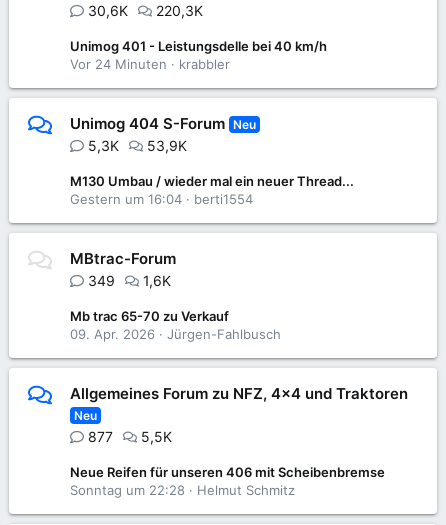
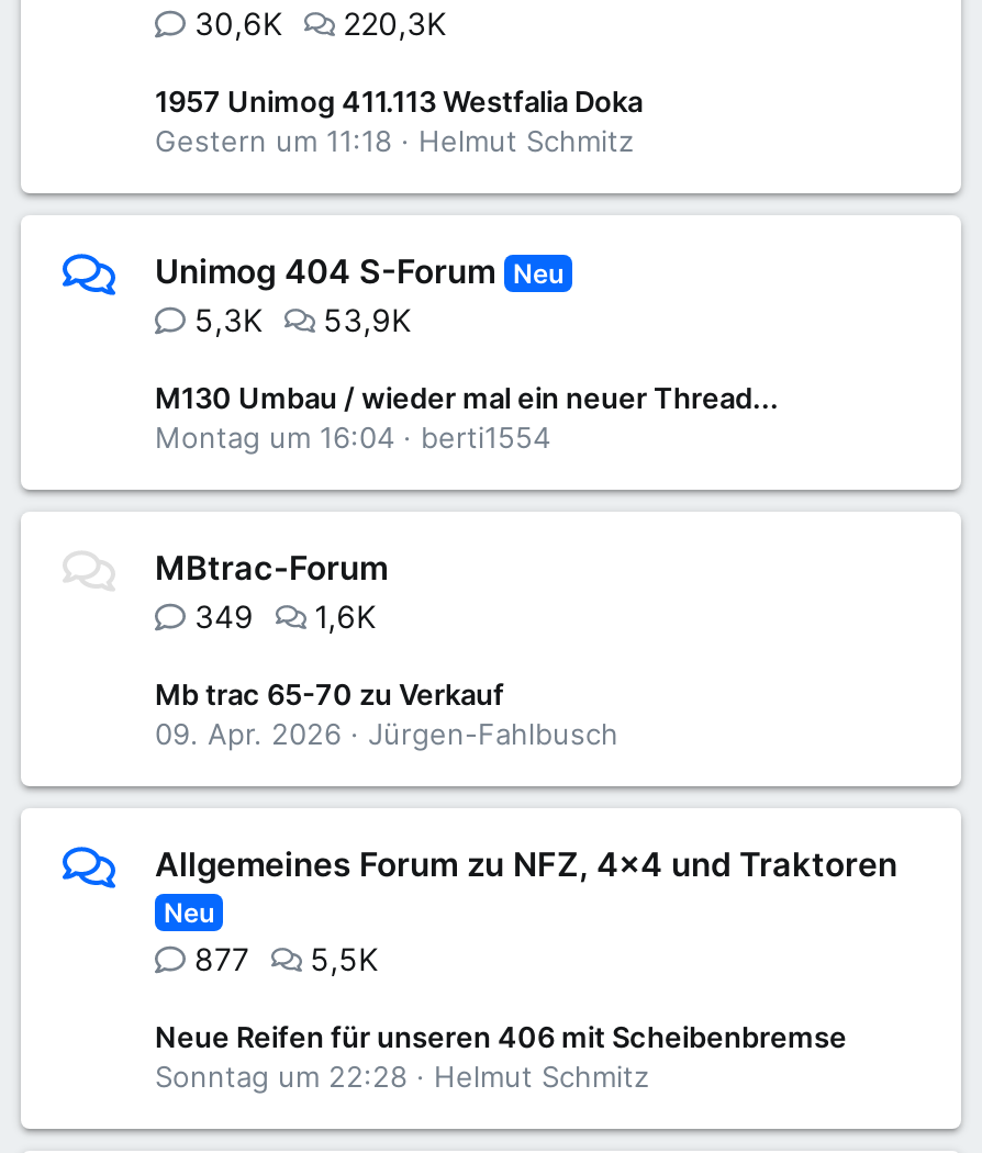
- Unimog 401 - Leistungsdelle bei 40 km/h
- Vor 24 Minuten
- krabbler
+ 1957 Unimog 411.113 Westfalia Doka
+ Gestern um 11:18
+ Helmut Schmitz

- Gestern um 16:04 berti1554
+ Montag um 16:04 berti1554
